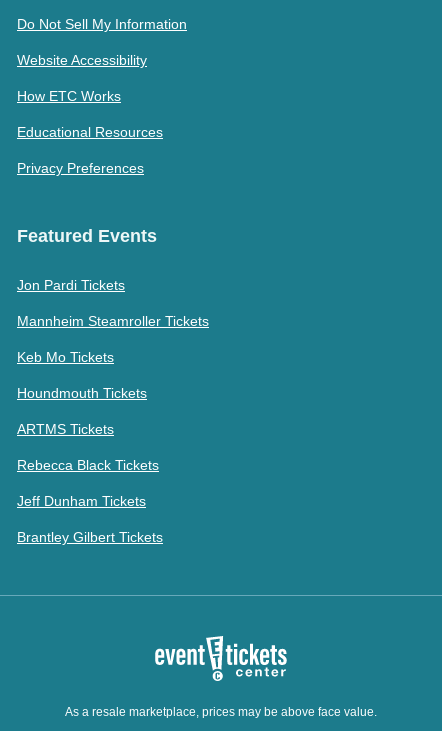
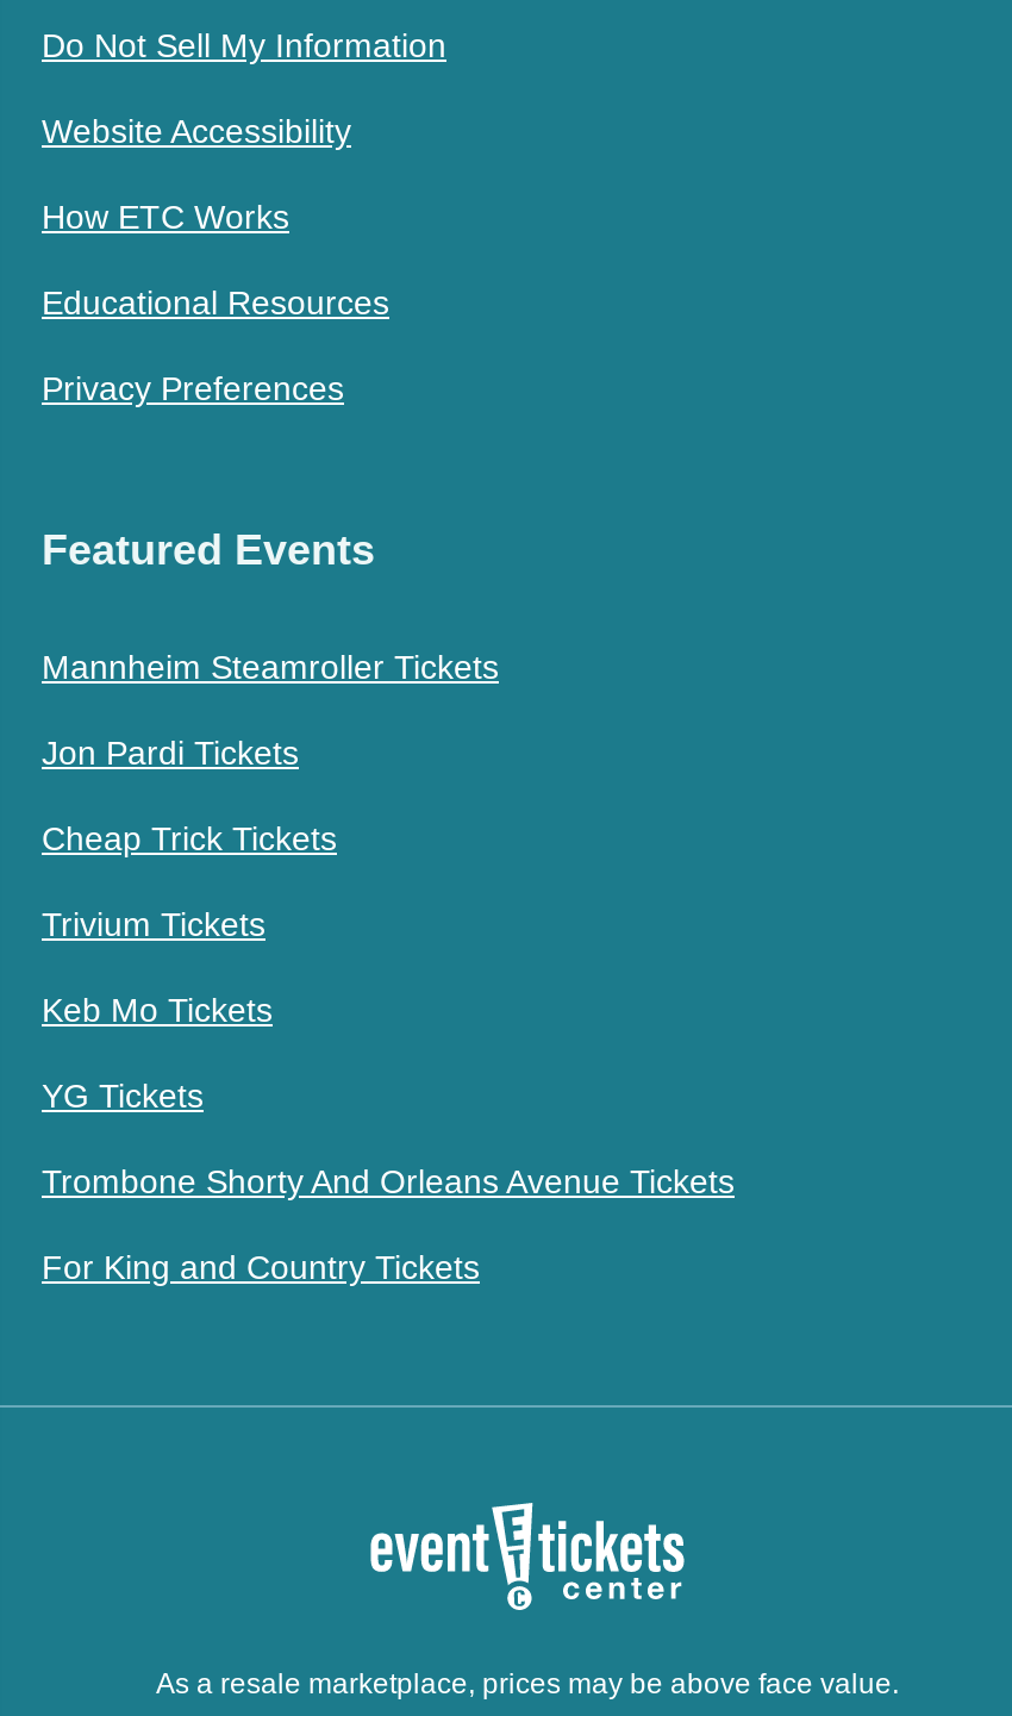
moved down: Jon Pardi Tickets

+ Cheap Trick Tickets
+ Trivium Tickets

moved up: Mannheim Steamroller Tickets

moved down: Keb Mo Tickets

- Houndmouth Tickets
- ARTMS Tickets
- Rebecca Black Tickets
- Jeff Dunham Tickets
- Brantley Gilbert Tickets
+ YG Tickets
+ Trombone Shorty And Orleans Avenue Tickets
+ For King and Country Tickets
